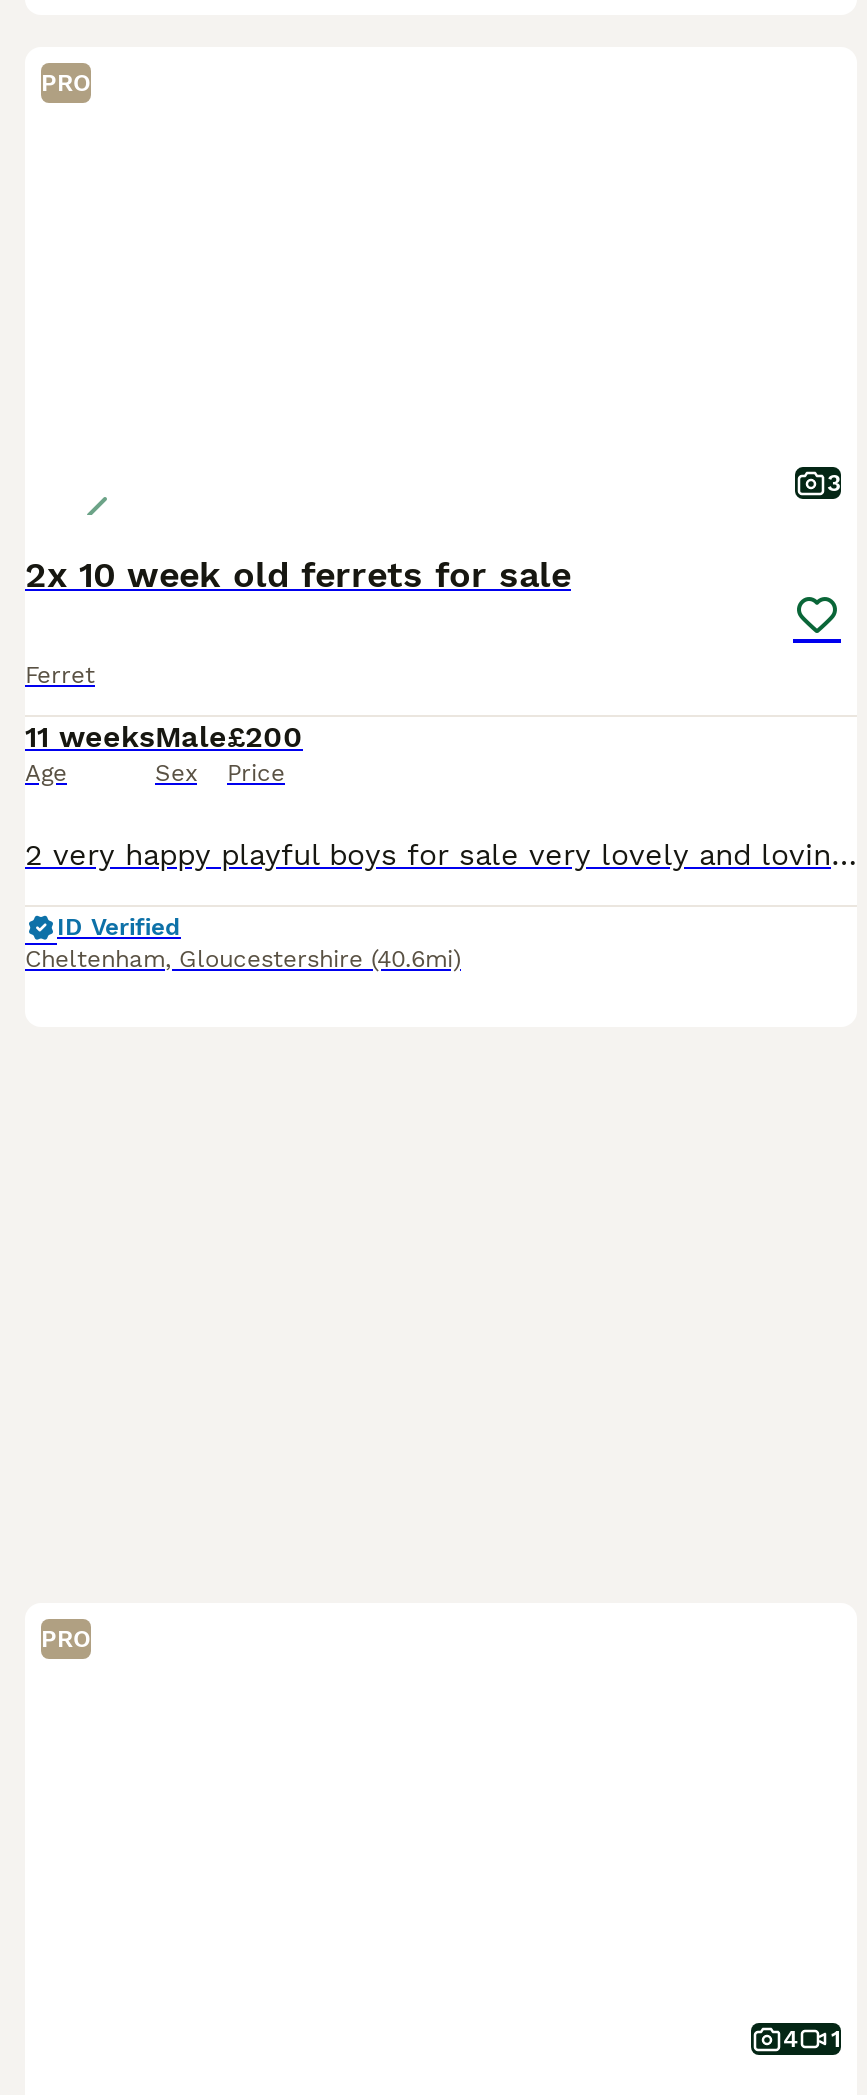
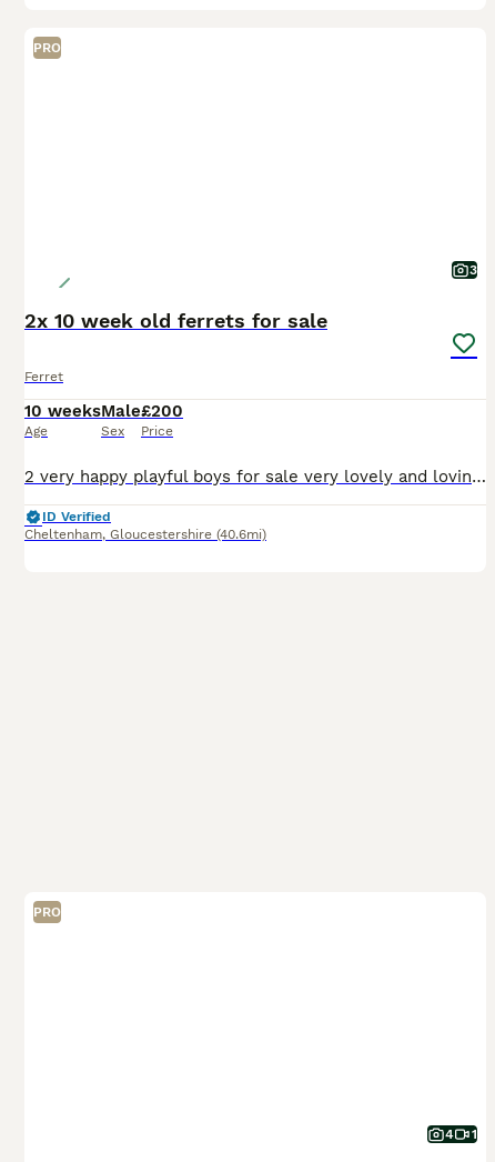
- 11 weeks Male £200
+ 10 weeks Male £200
